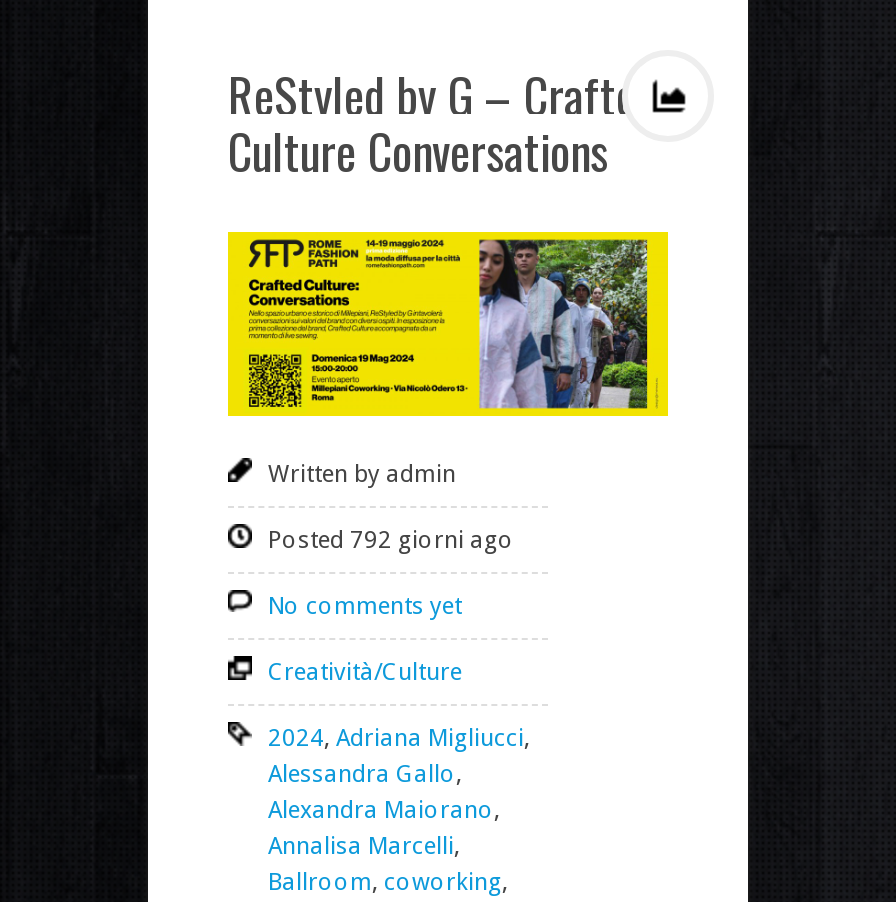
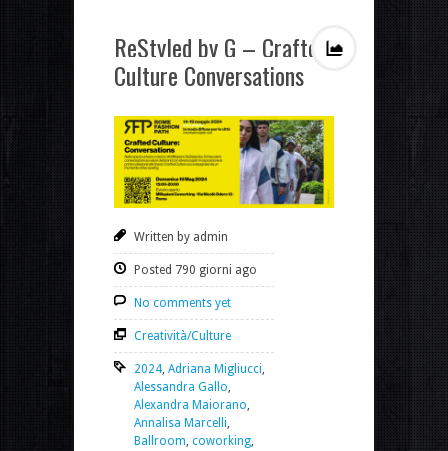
- Posted 792 giorni ago
+ Posted 790 giorni ago
